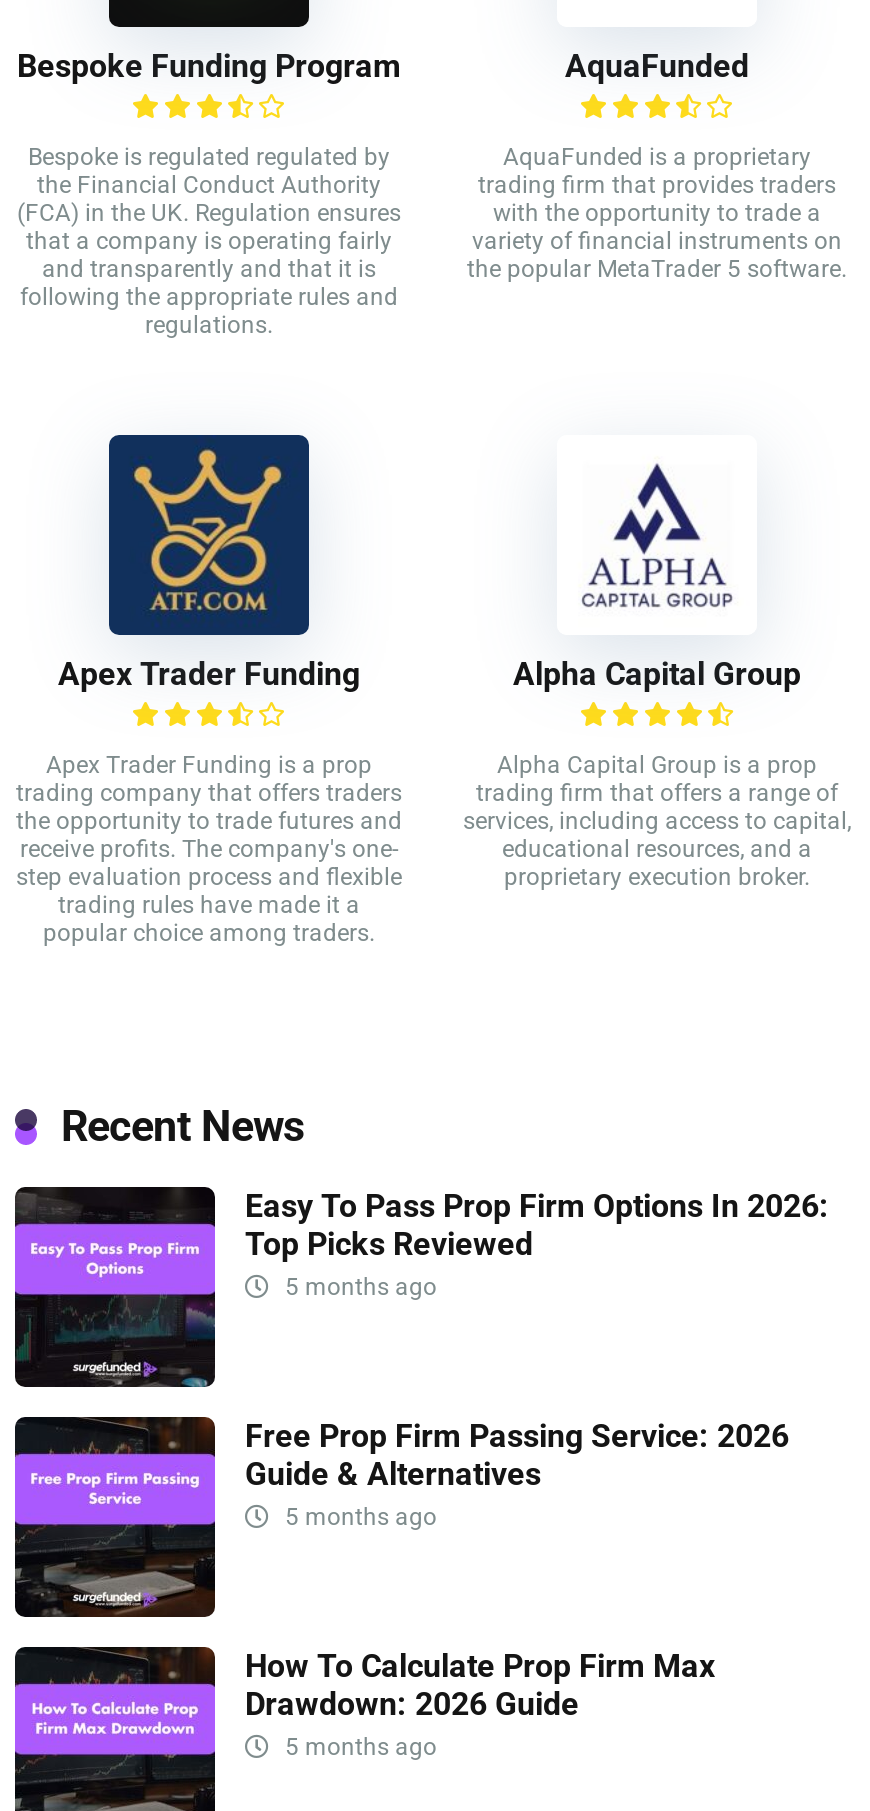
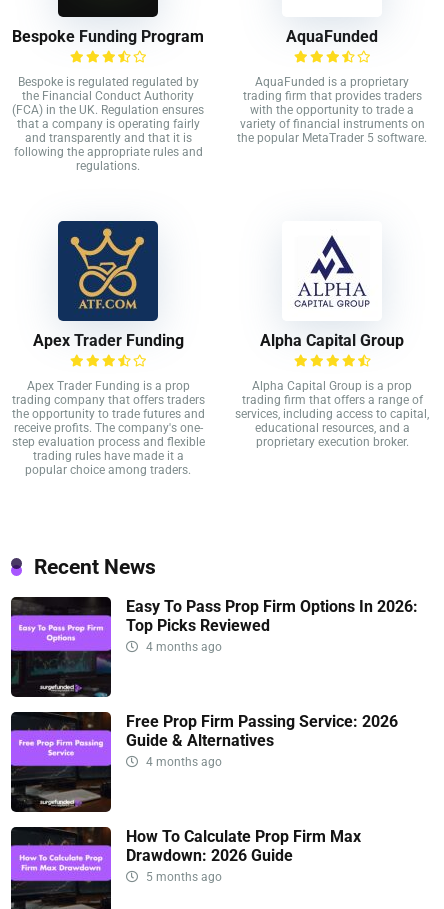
- 5 months ago
+ 4 months ago

- 5 months ago
+ 4 months ago
